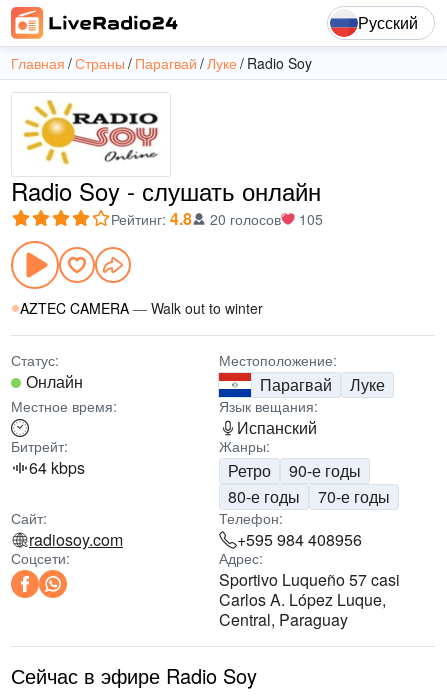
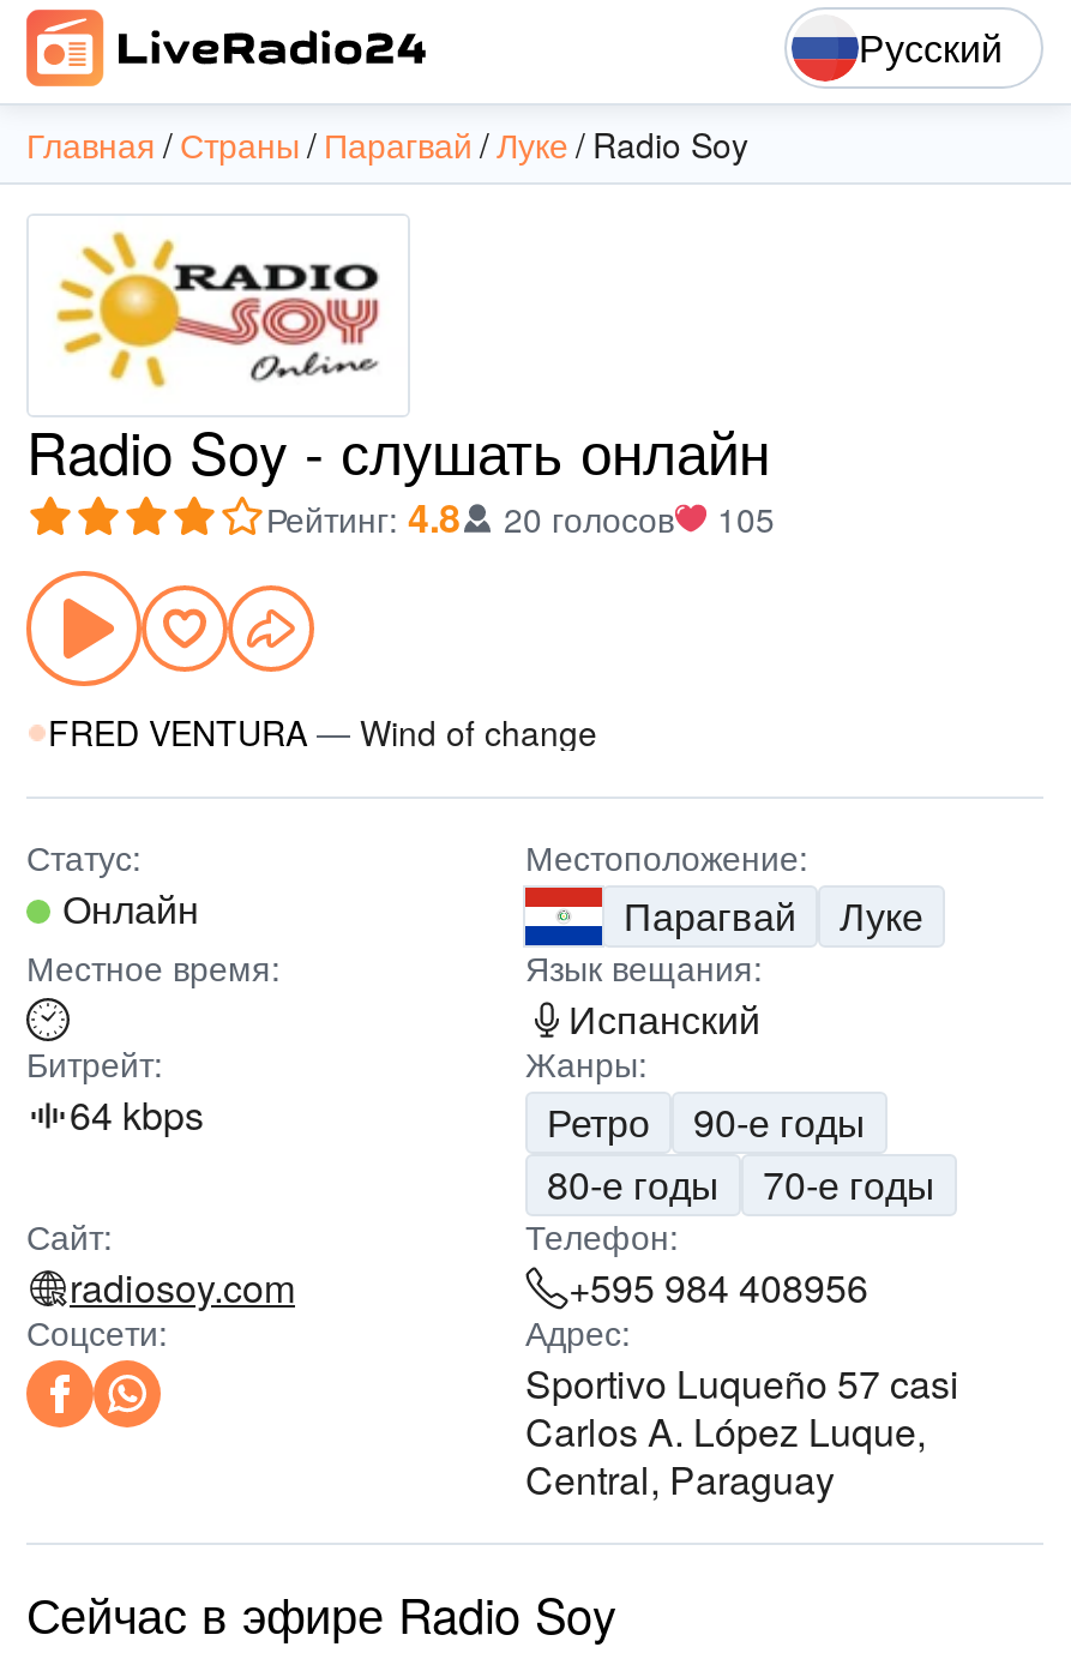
- AZTEC CAMERA — Walk out to winter
+ FRED VENTURA — Wind of change
